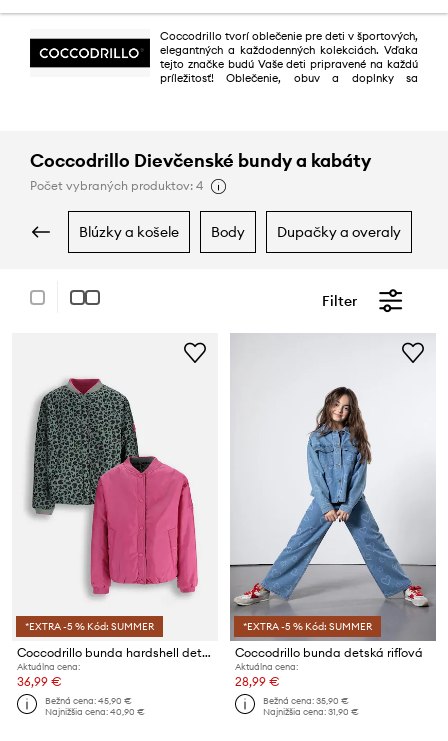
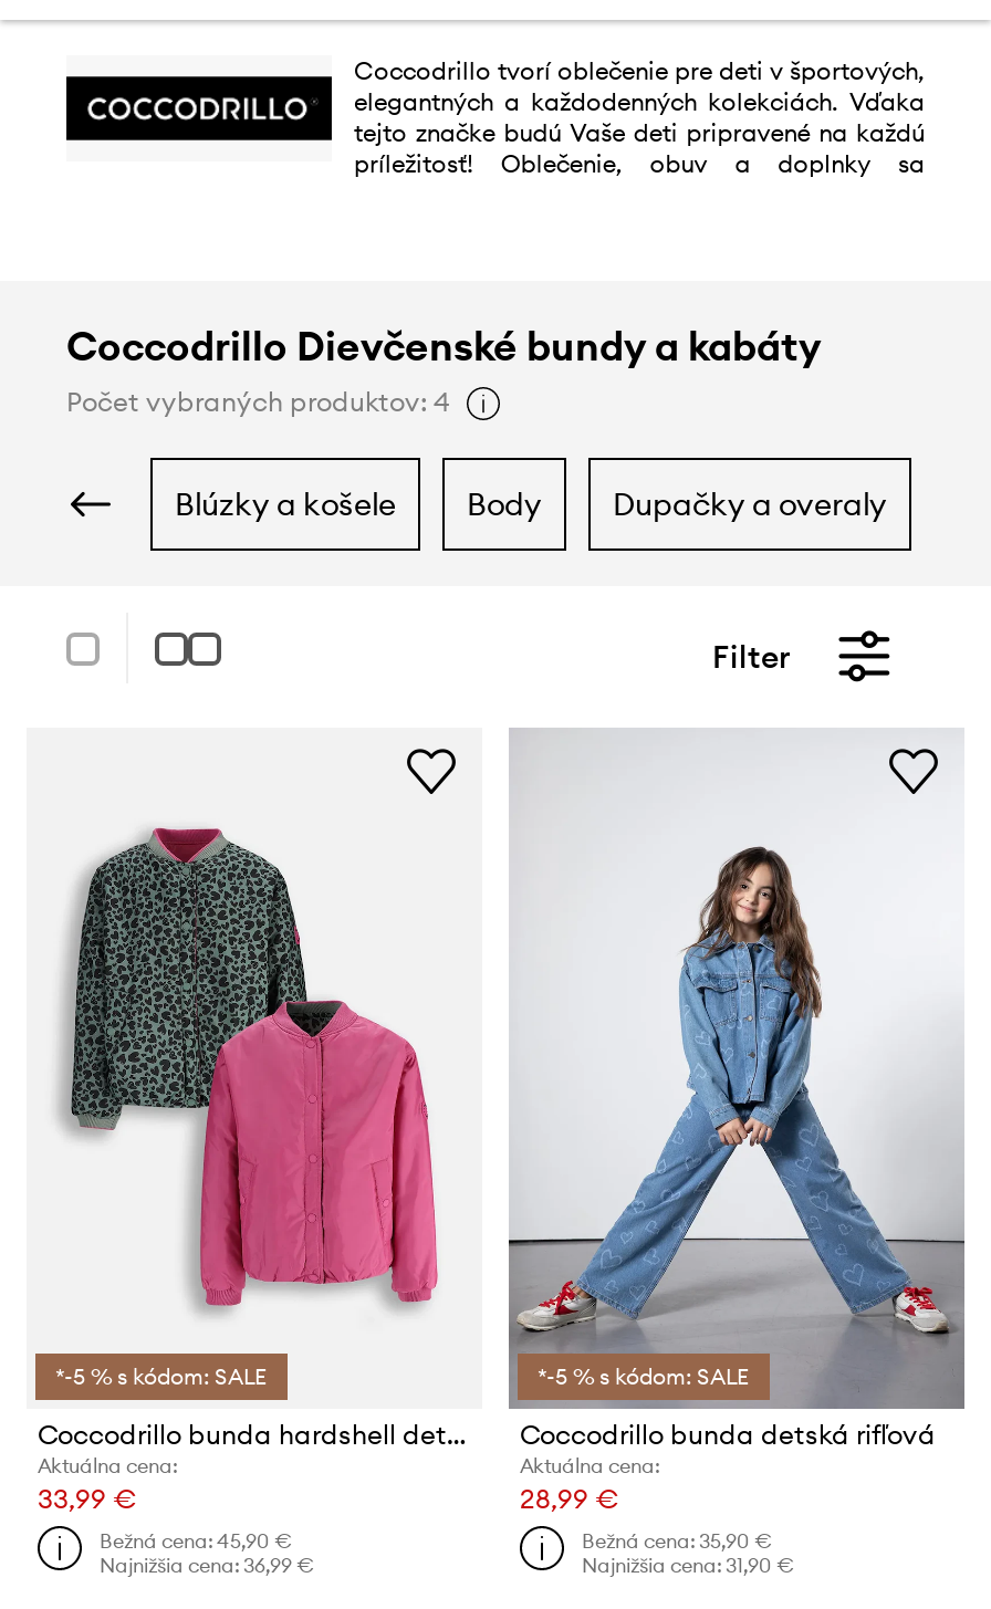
- *EXTRA -5 % Kód: SUMMER
+ *-5 % s kódom: SALE

- *EXTRA -5 % Kód: SUMMER
+ *-5 % s kódom: SALE

- 36,99 €
+ 33,99 €

- Najnižšia cena: 40,90 €
+ Najnižšia cena: 36,99 €
